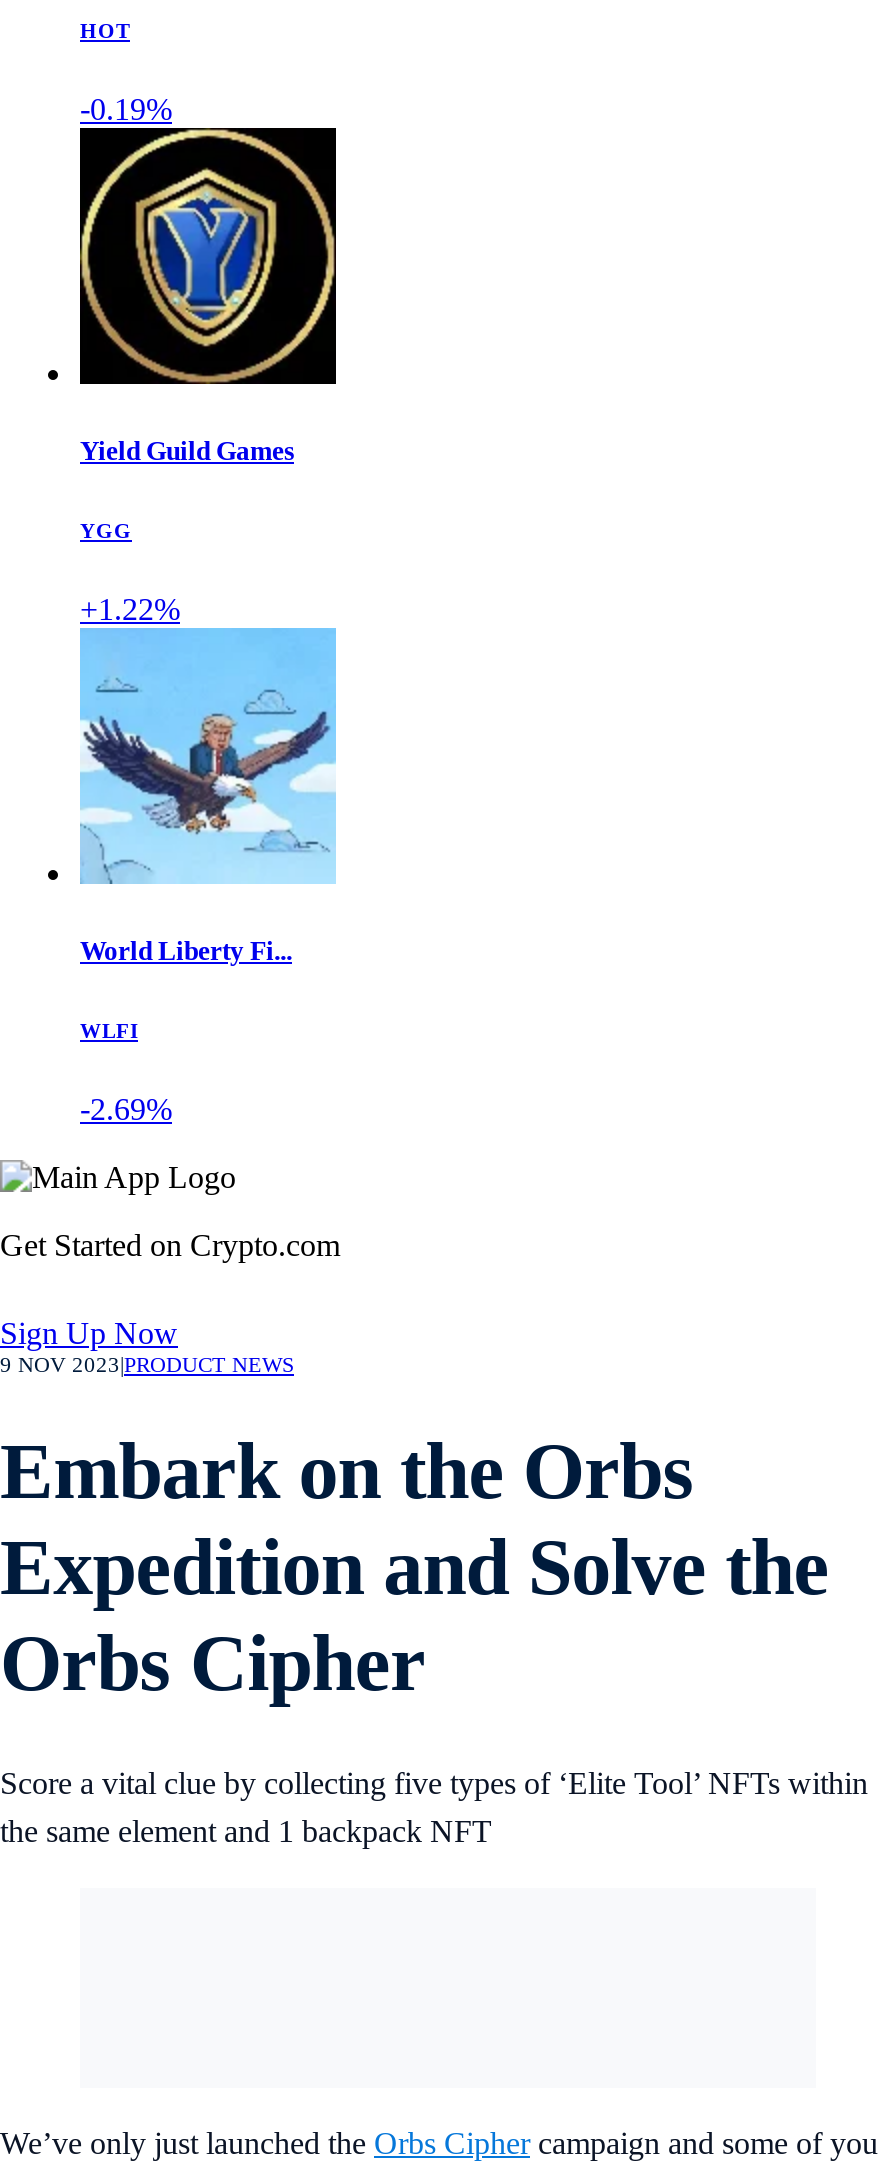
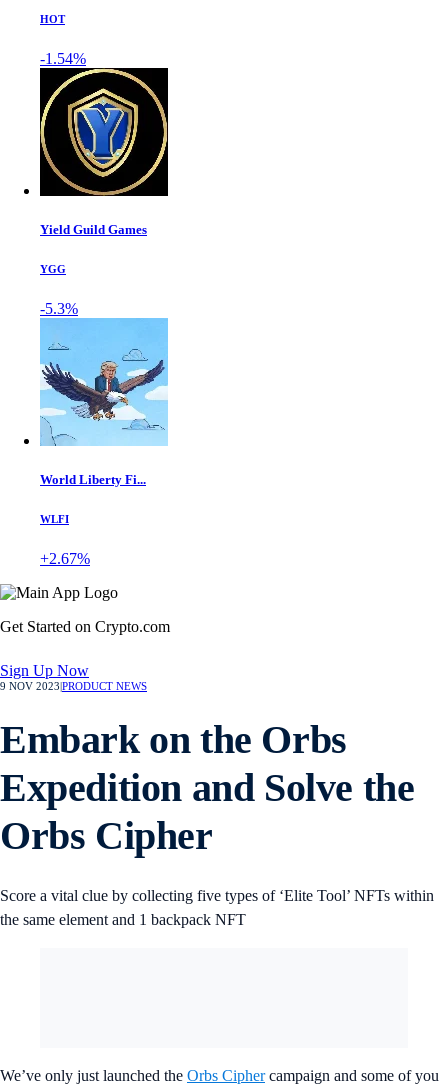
- -0.19%
+ -1.54%

- +1.22%
+ -5.3%

- -2.69%
+ +2.67%
